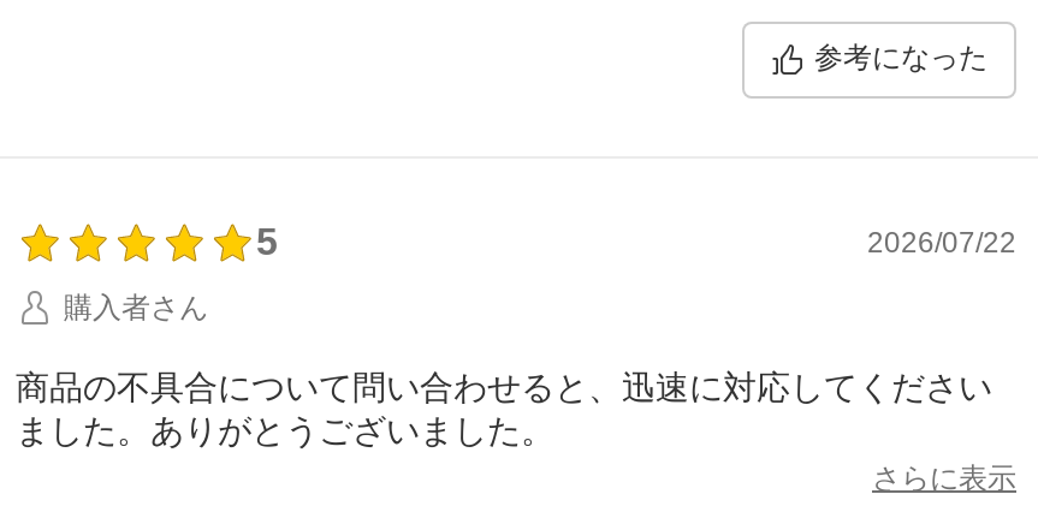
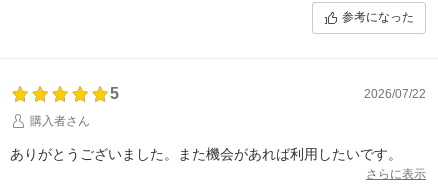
- 商品の不具合について問い合わせると、迅速に対応してください
- ました。ありがとうございました。
+ ありがとうございました。また機会があれば利用したいです。
